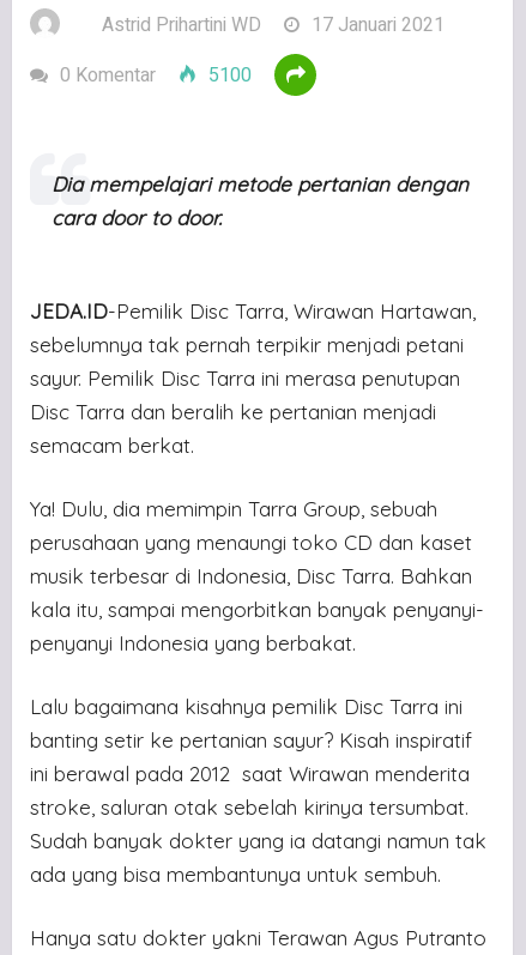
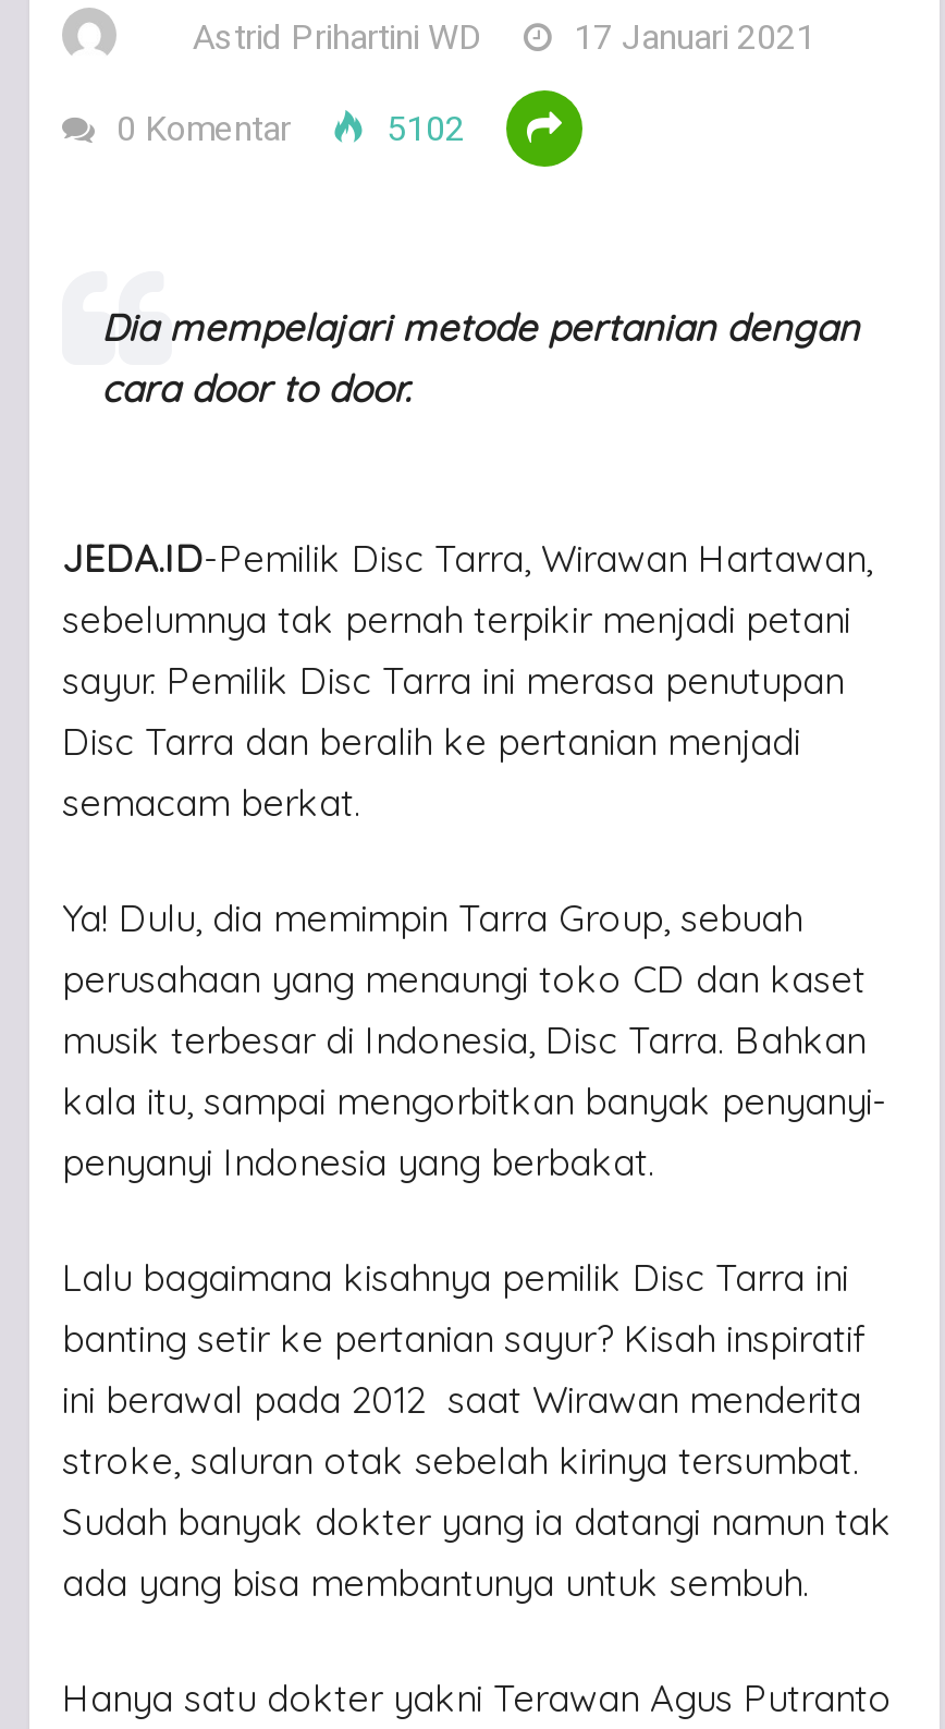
- 0 Komentar 5100
+ 0 Komentar 5102
